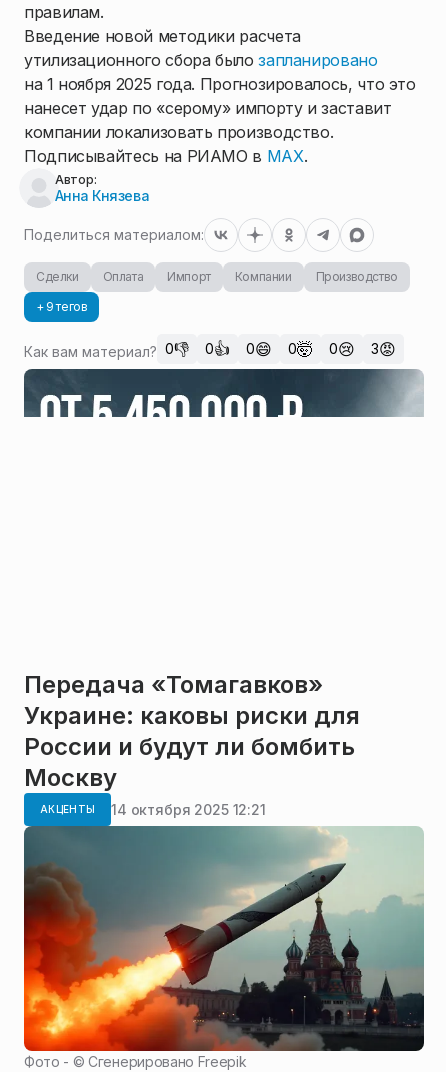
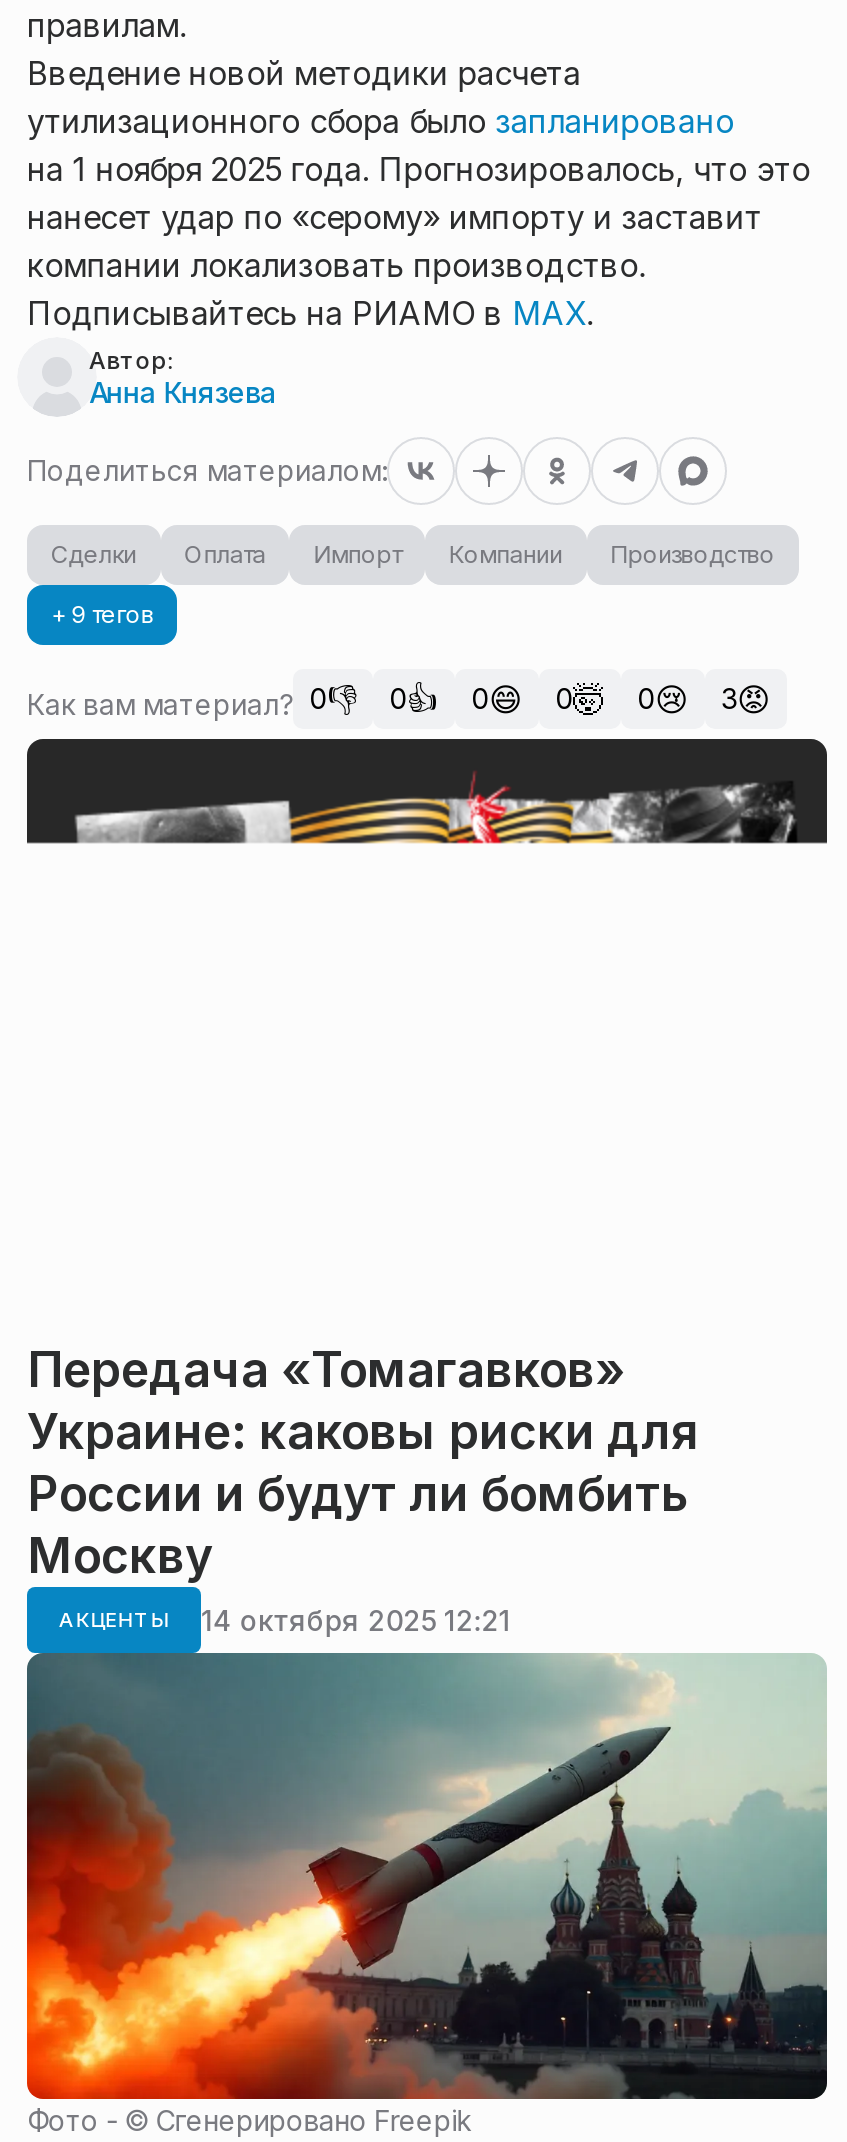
- [image]
+ [image]
